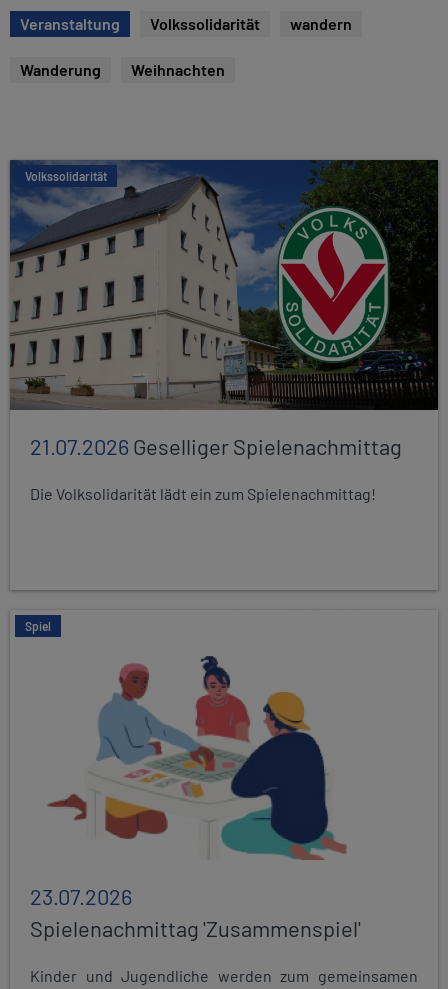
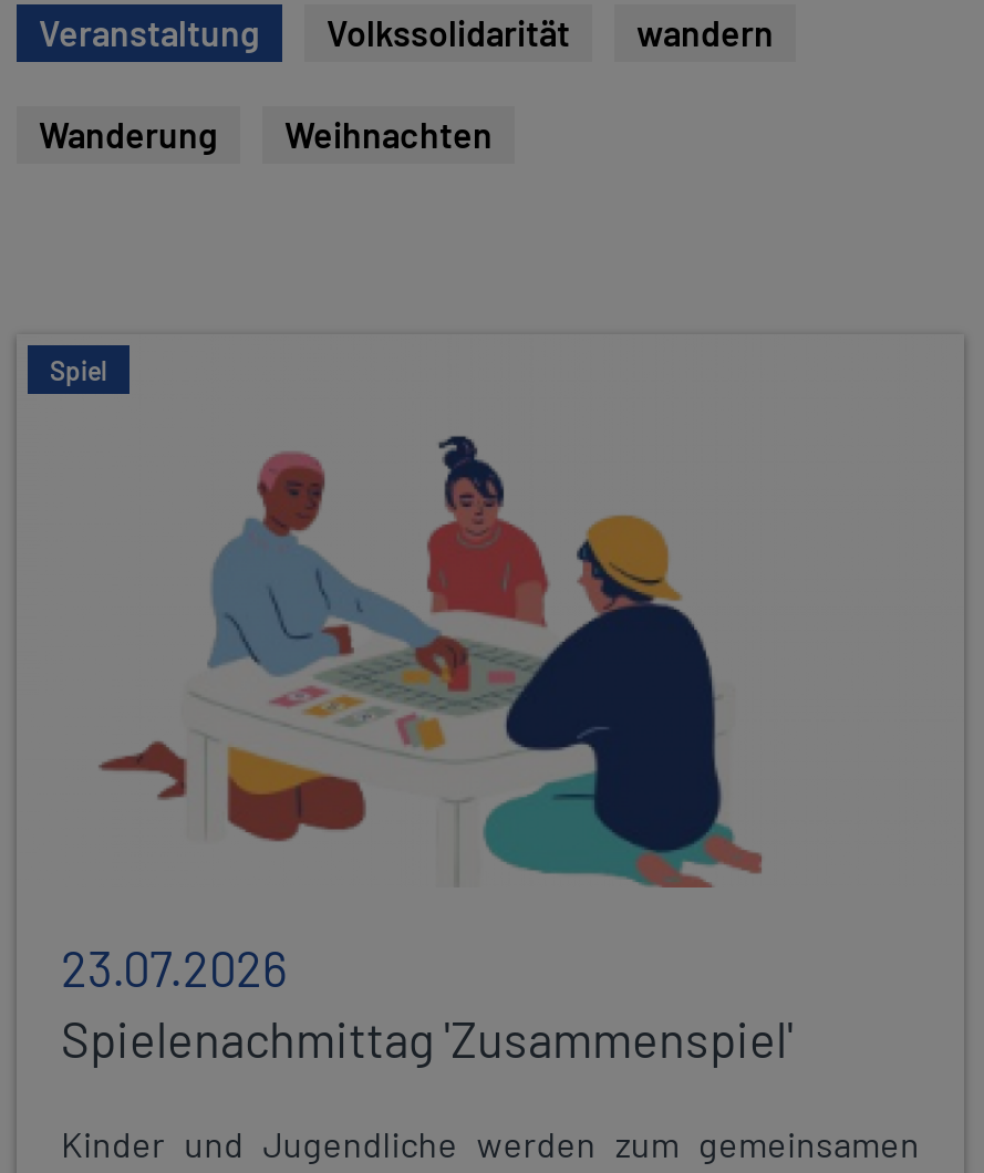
- [image]
- Volkssolidarität

- 21.07.2026 Geselliger Spielenachmittag
- Die Volksolidarität lädt ein zum Spielenachmittag!
